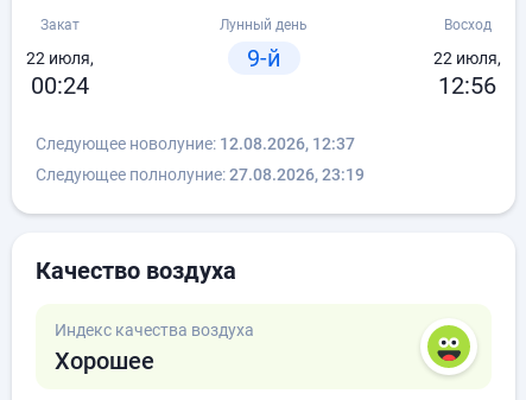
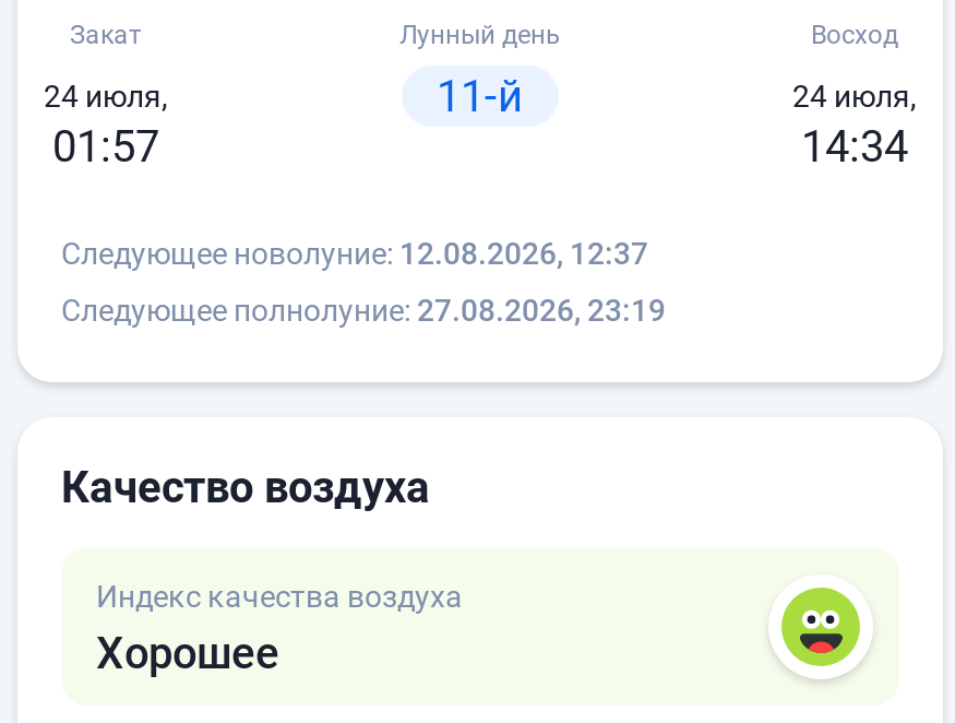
- 22 июля,
+ 24 июля,

- 9-й
+ 11-й

- 22 июля,
+ 24 июля,

- 00:24
+ 01:57

- 12:56
+ 14:34
